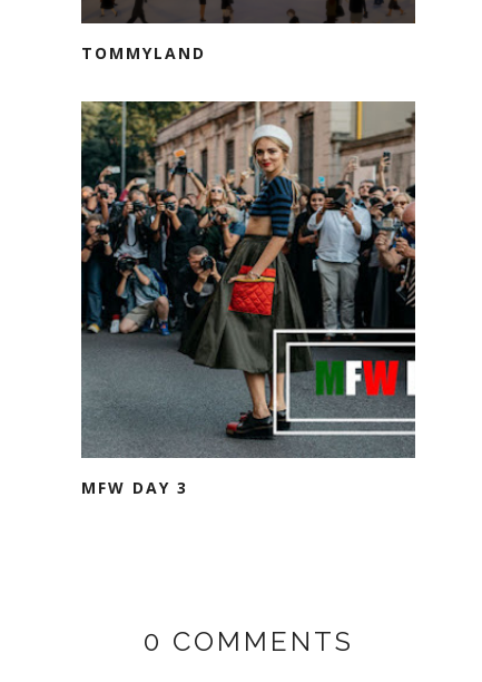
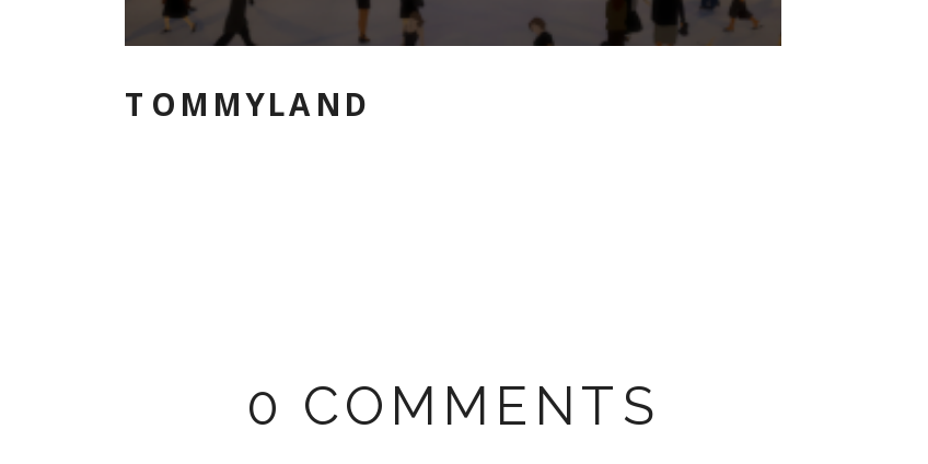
- [image]
- MFW DAY 3
